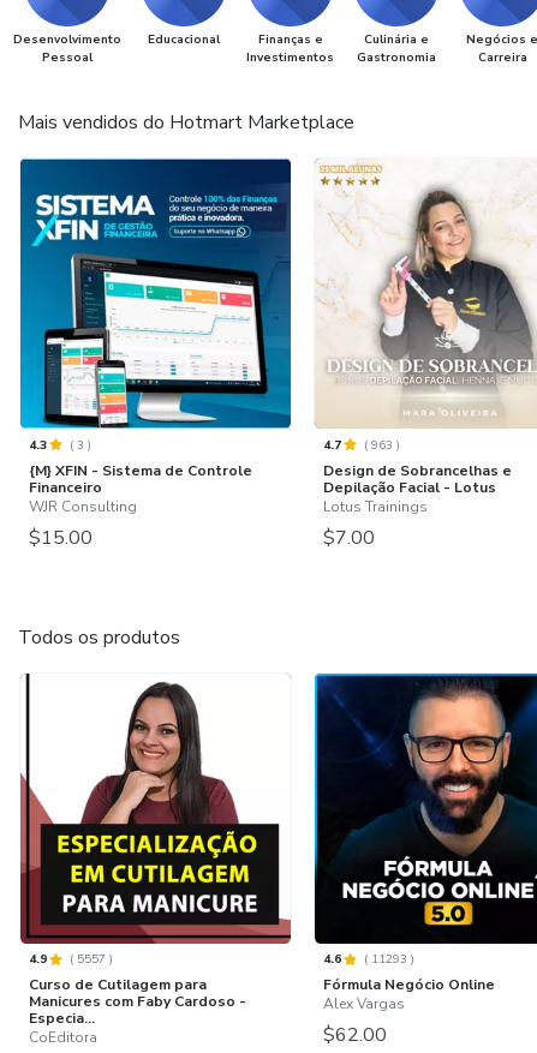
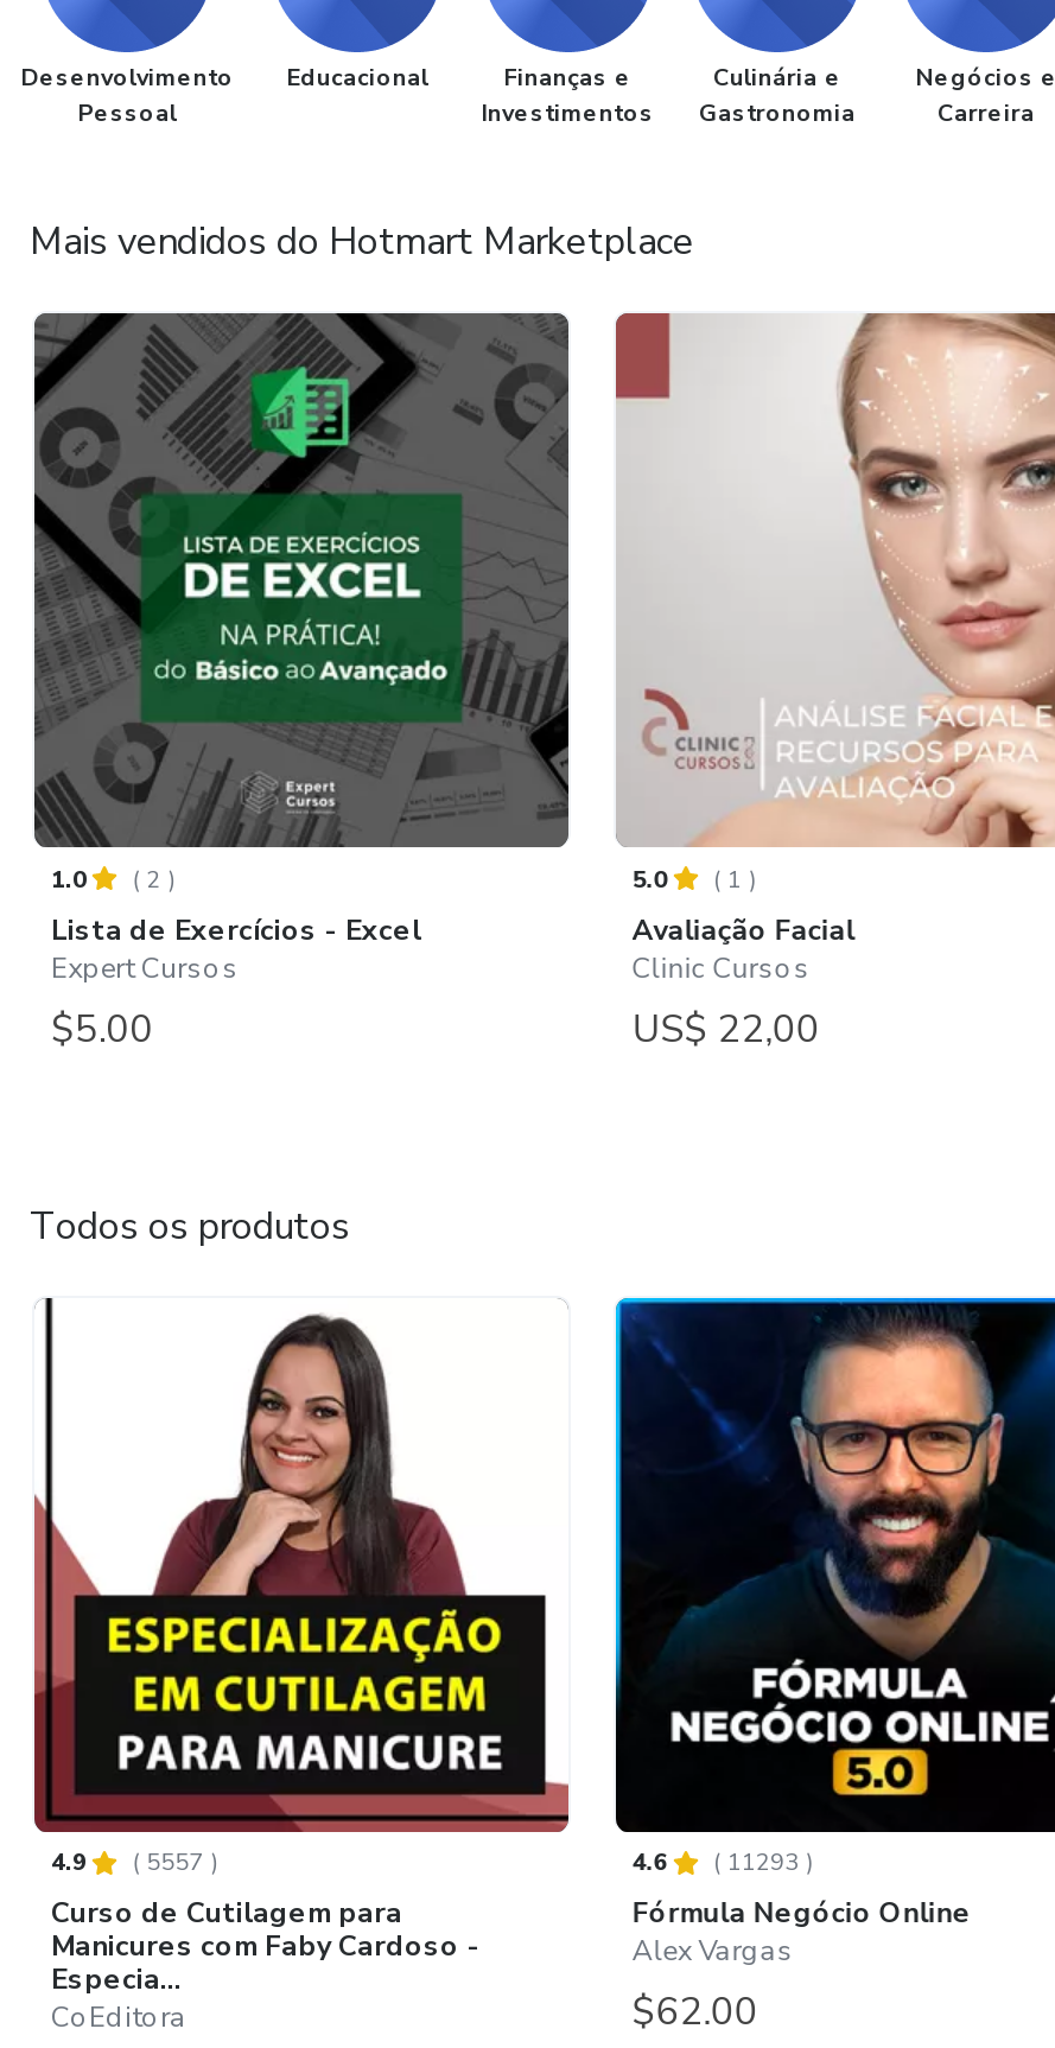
- [image]
- 4.3
- (3)
- {M} XFIN - Sistema de Controle
- Financeiro
- WJR Consulting
- $15.00
+ [image]
+ 1.0
+ (2)
+ Lista de Exercícios - Excel
+ Expert Cursos
+ $5.00

- [image]
- 4.7
- (963)
- Design de Sobrancelhas e
- Depilação Facial - Lotus
- Lotus Trainings
- $7.00
+ [image]
+ 5.0
+ (1)
+ Avaliação Facial
+ Clinic Cursos
+ US$ 22,00
